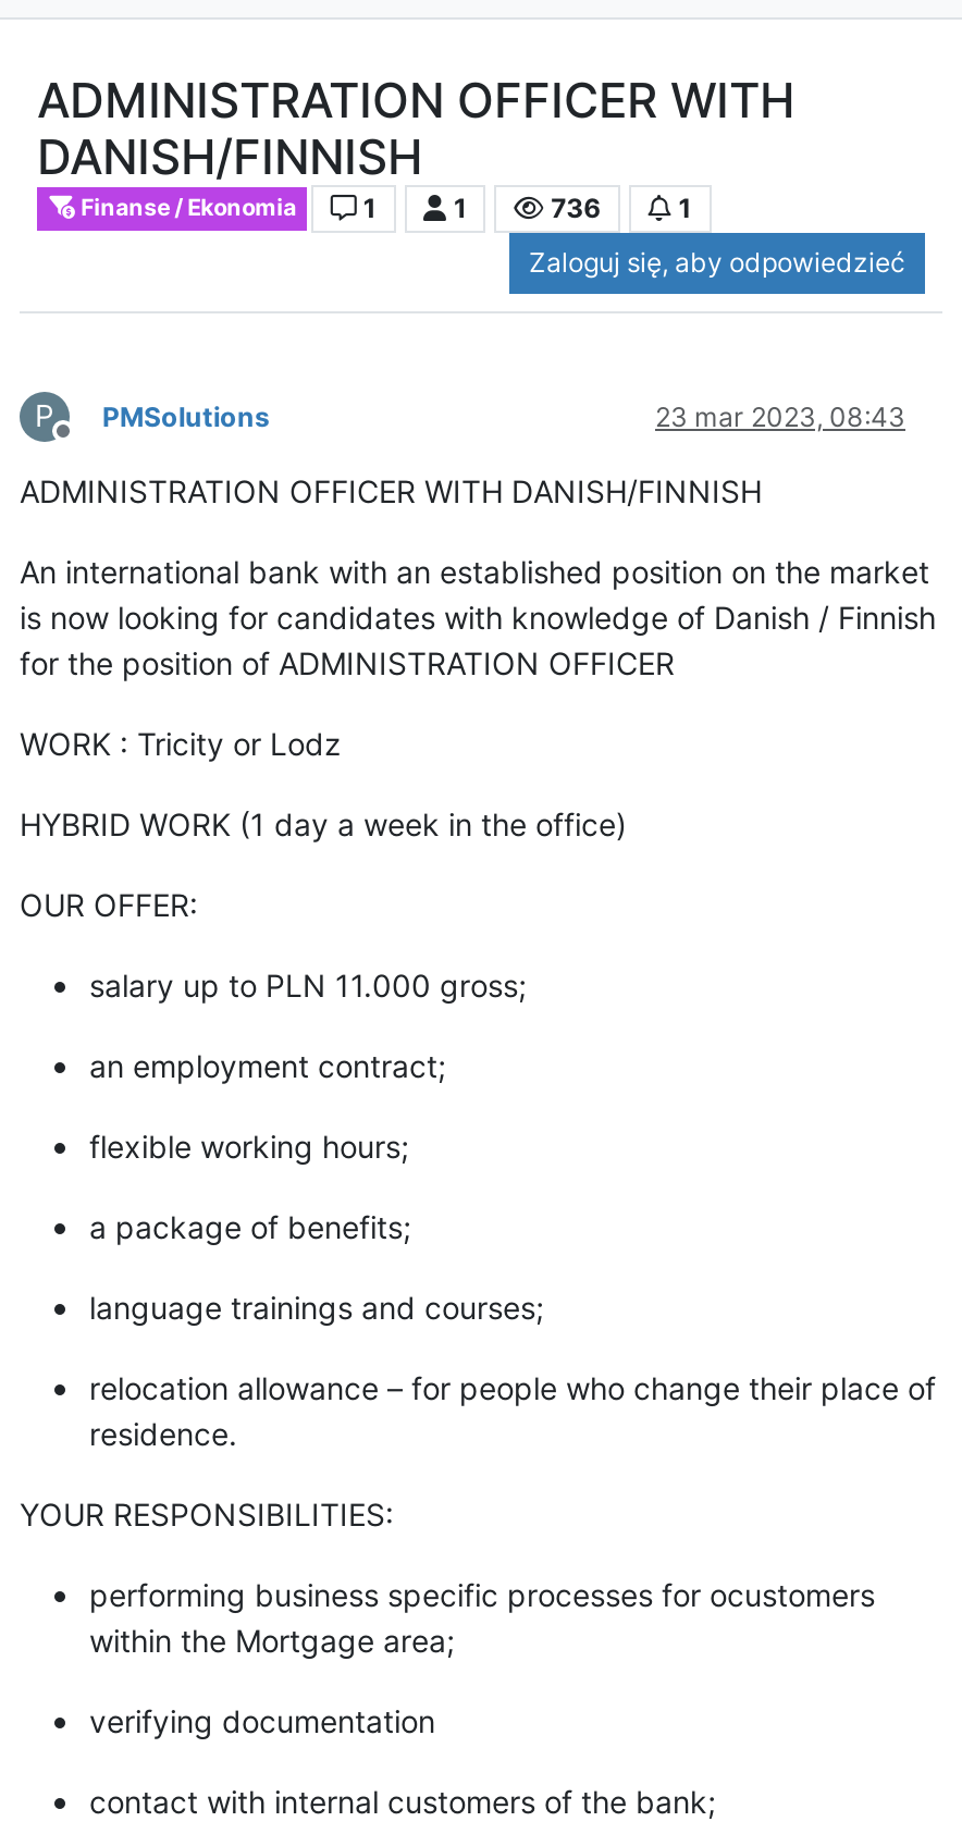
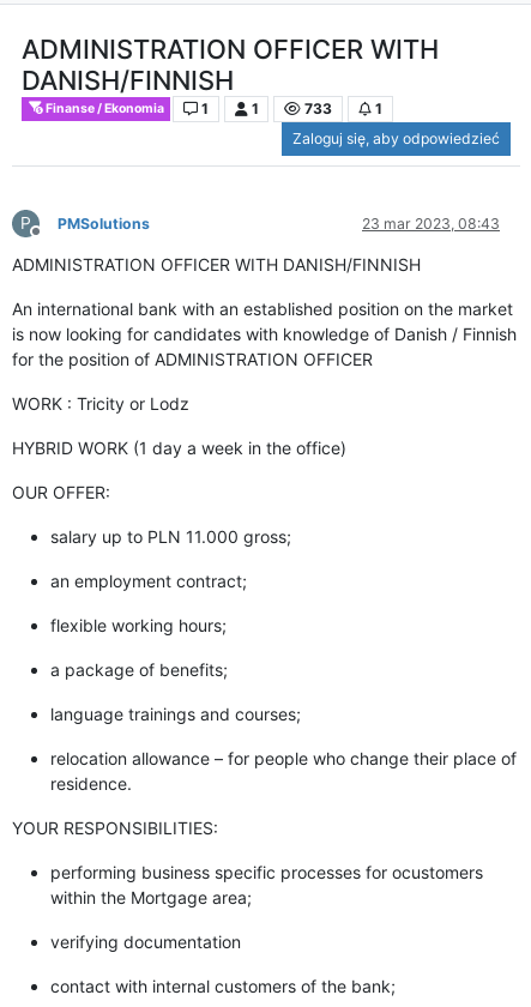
- 736
+ 733
